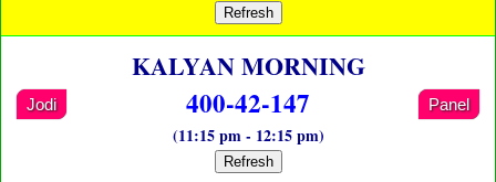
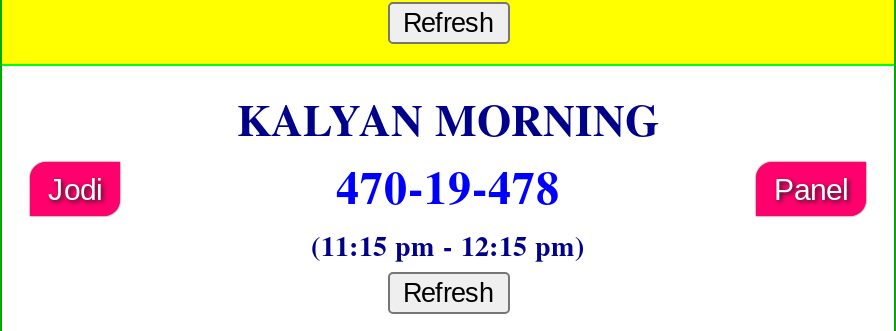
- 400-42-147
+ 470-19-478
